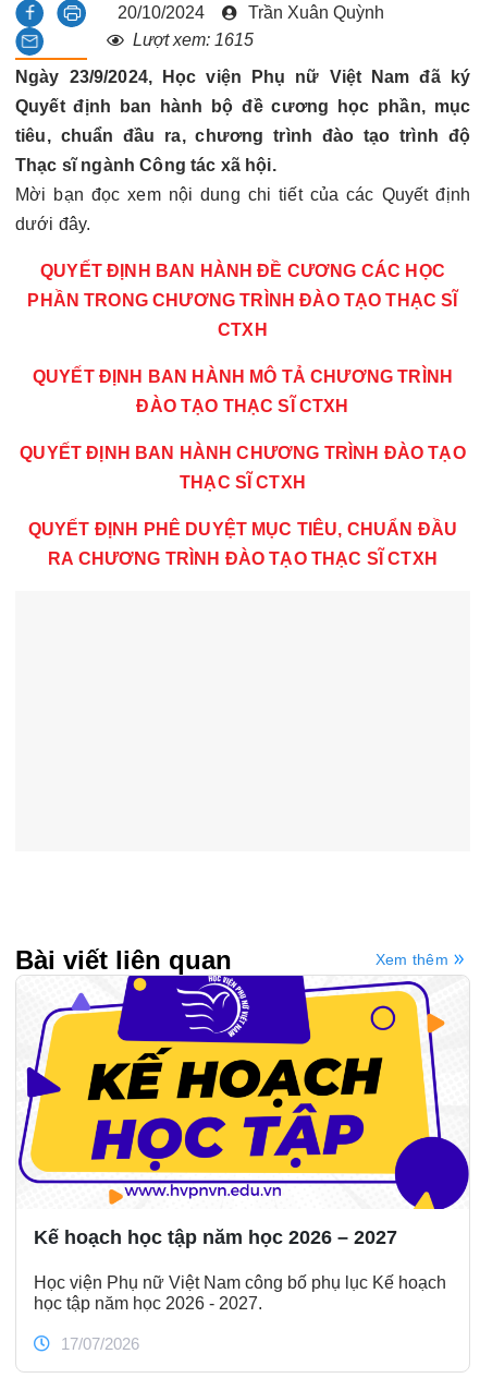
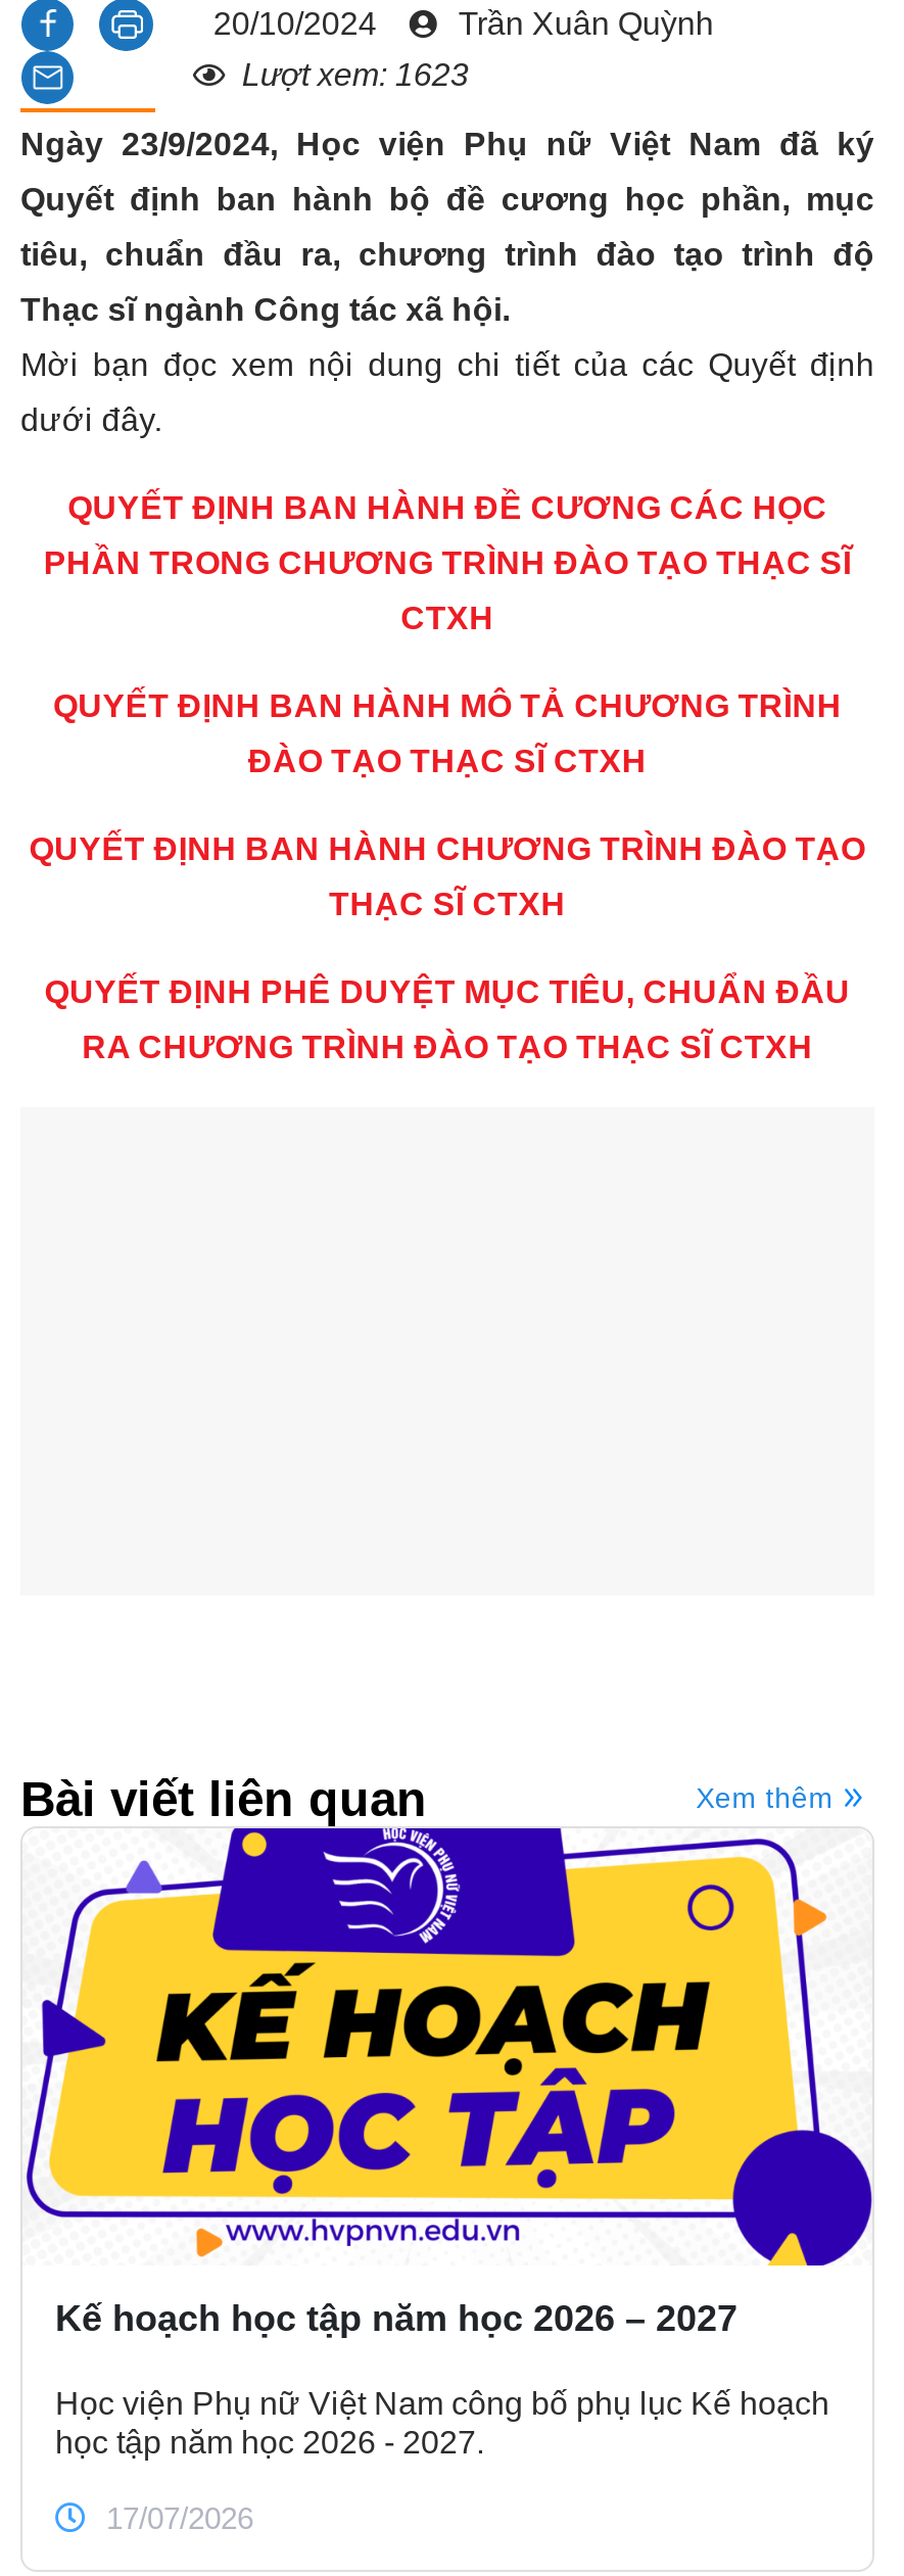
- Lượt xem: 1615
+ Lượt xem: 1623
